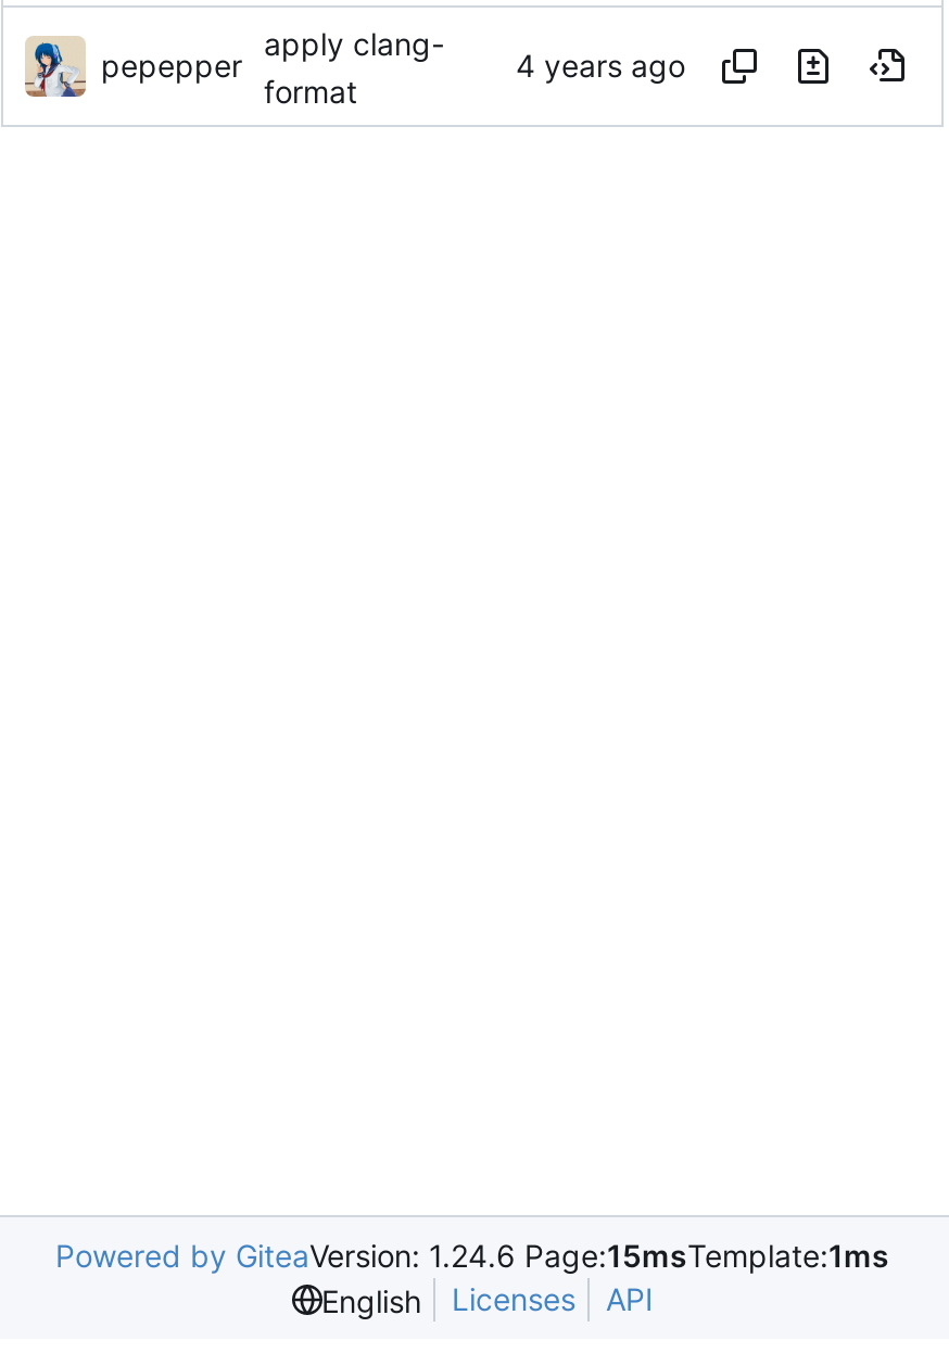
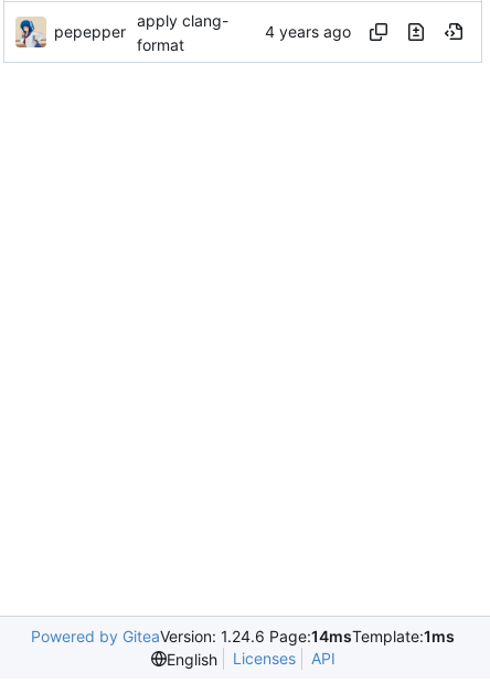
- Powered by GiteaVersion: 1.24.6 Page:15msTemplate:1ms
+ Powered by GiteaVersion: 1.24.6 Page:14msTemplate:1ms
